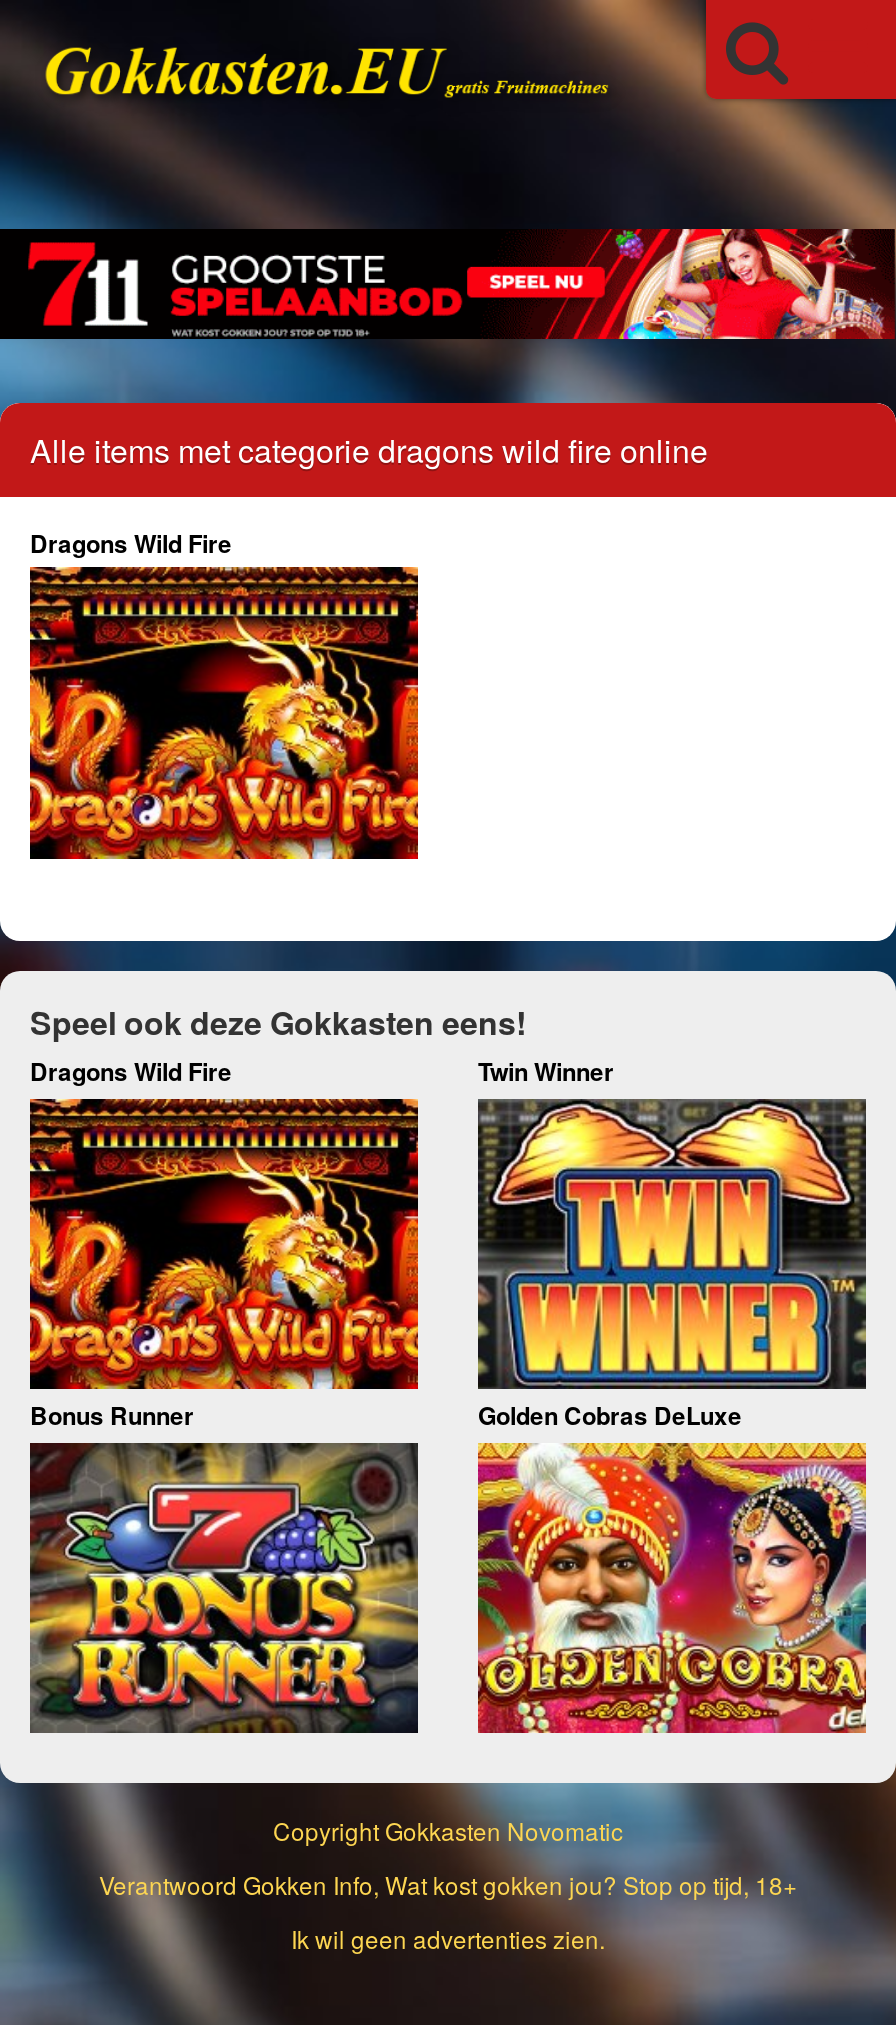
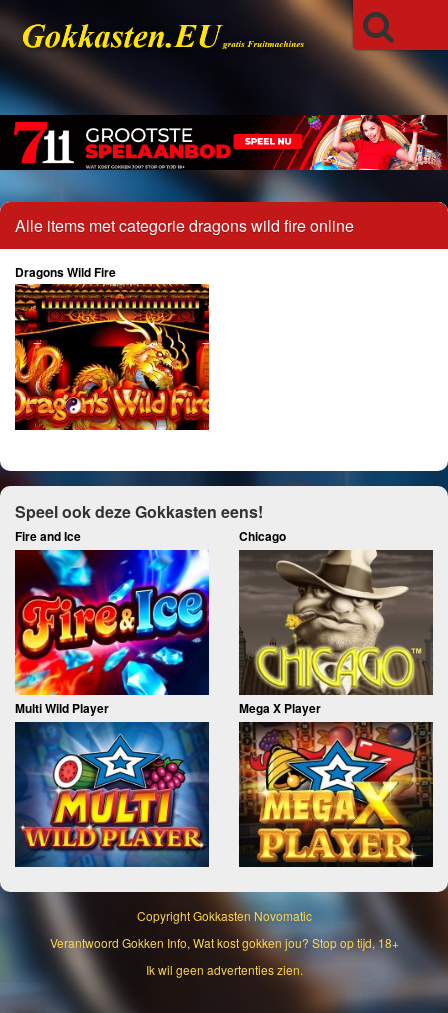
- Dragons Wild Fire
- Twin Winner
+ Fire and Ice
+ Chicago

- [image]
- Bonus Runner
- Golden Cobras DeLuxe
+ [image]
+ Multi Wild Player
+ Mega X Player

- [image]
+ [image]

- [image]
+ [image]

- [image]
+ [image]
